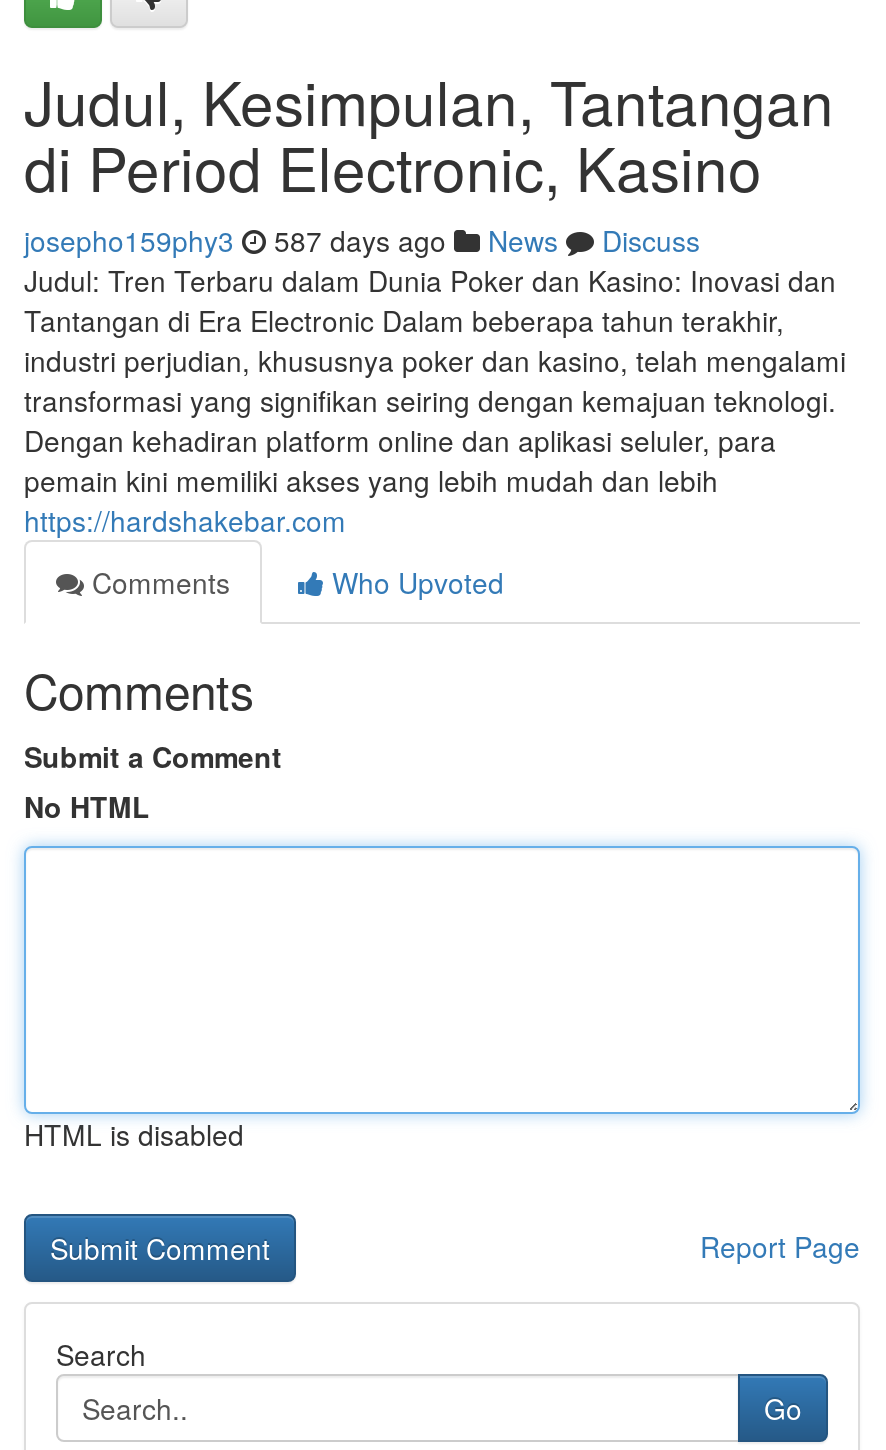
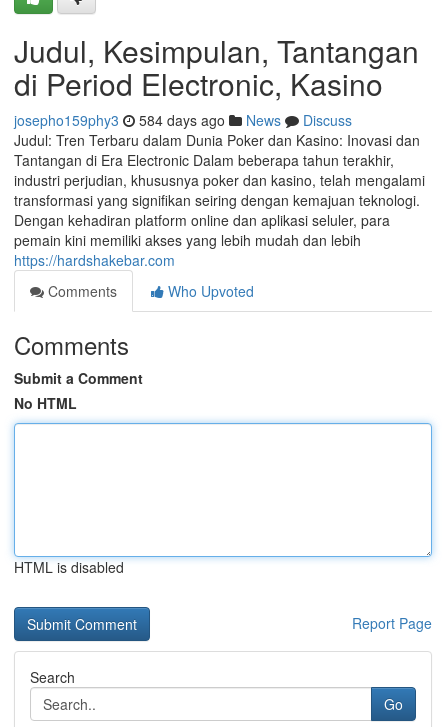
- josepho159phy3 587 days ago News Discuss
+ josepho159phy3 584 days ago News Discuss
